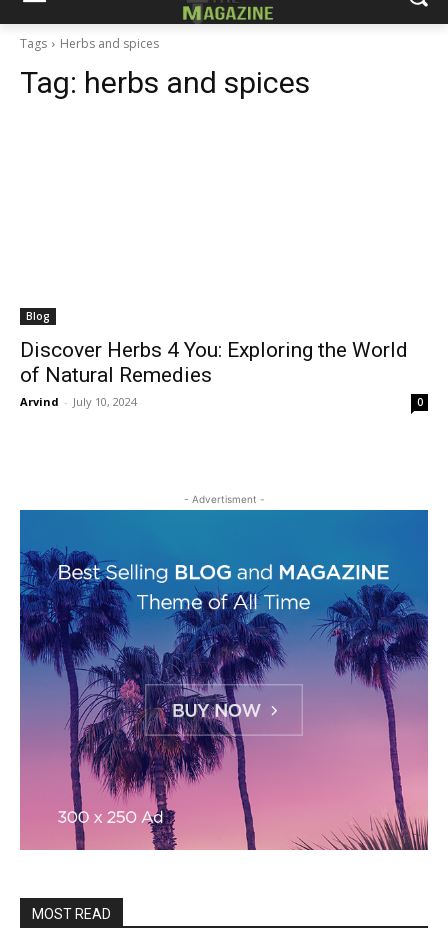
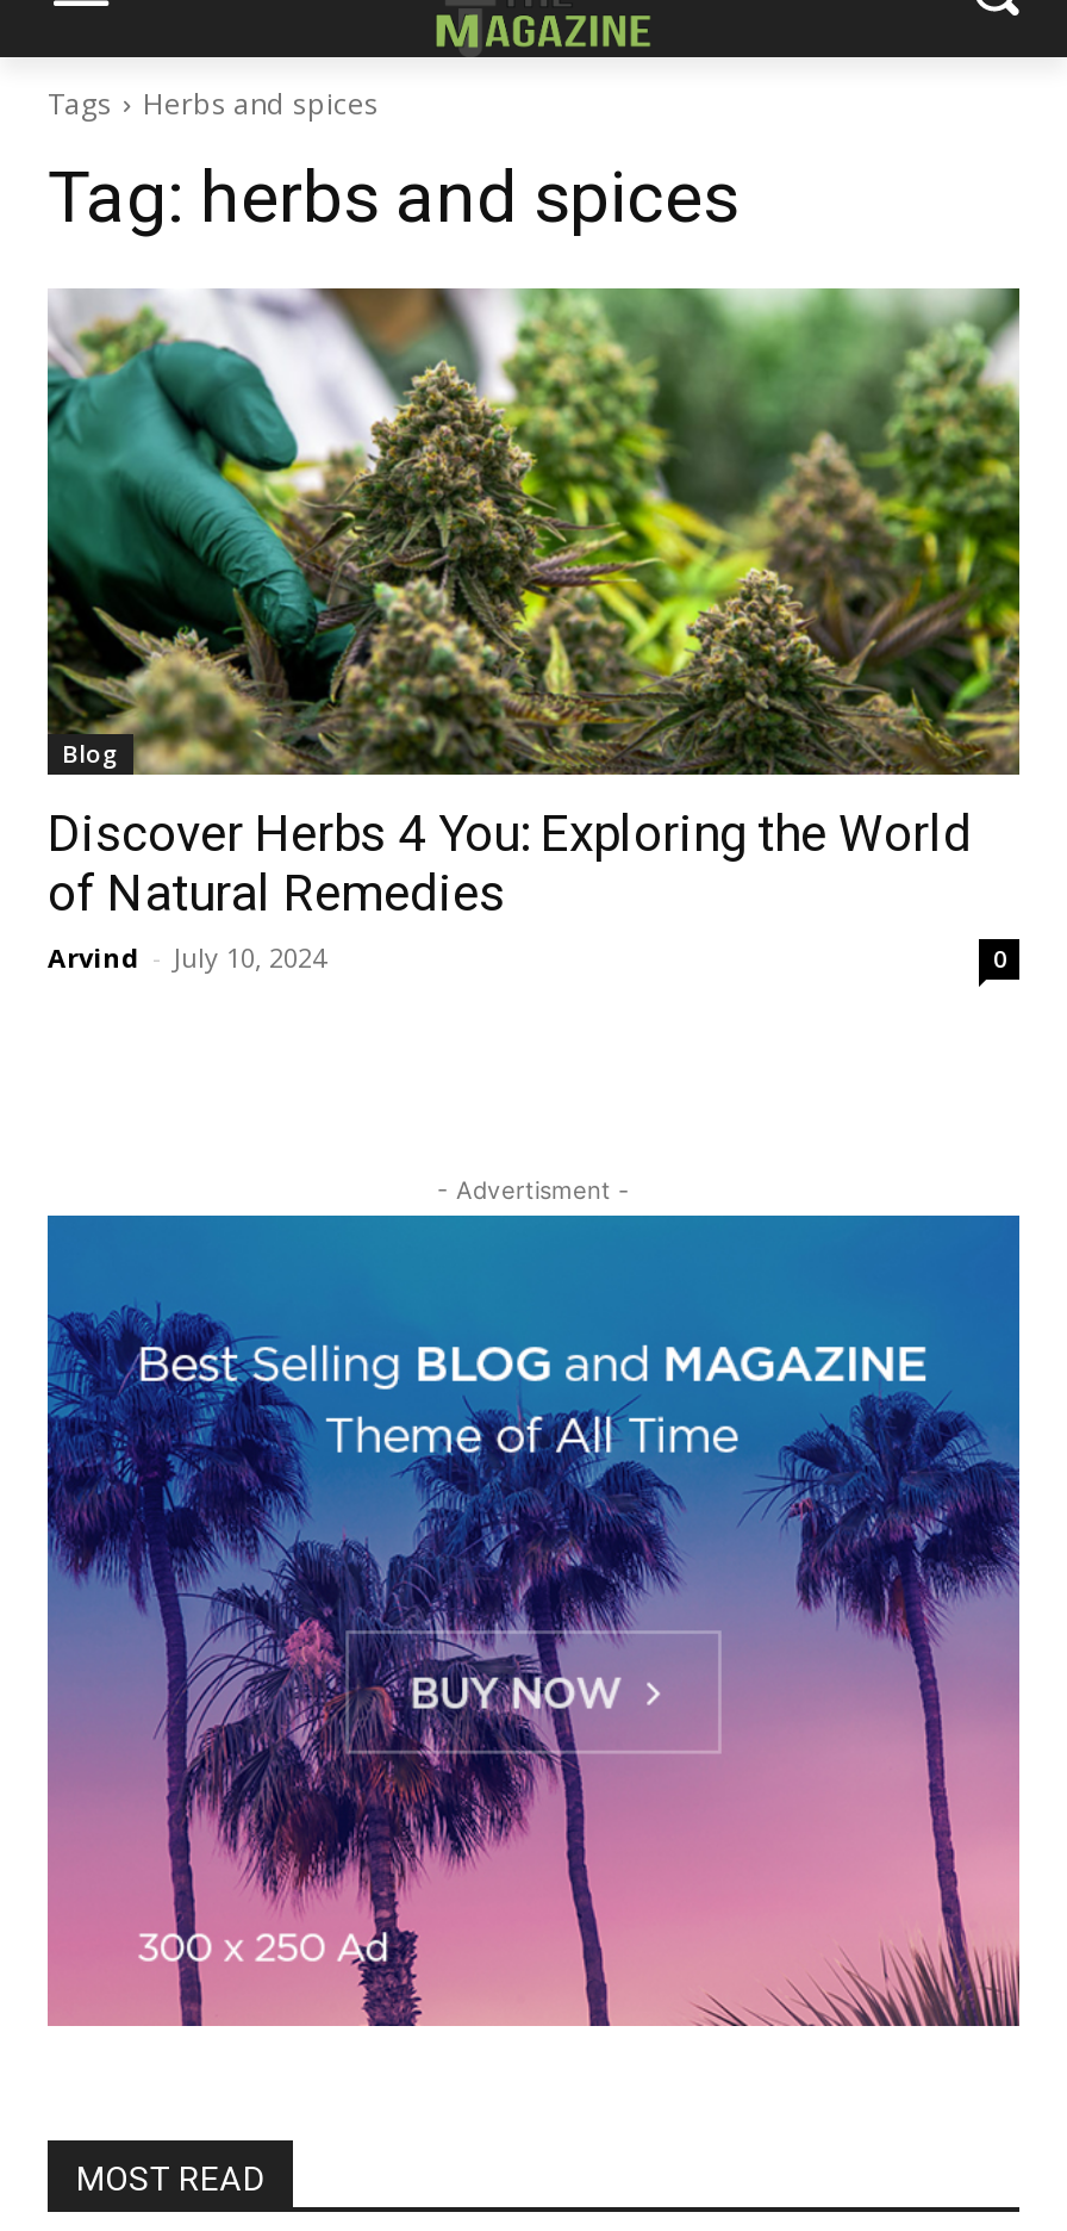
+ [image]
